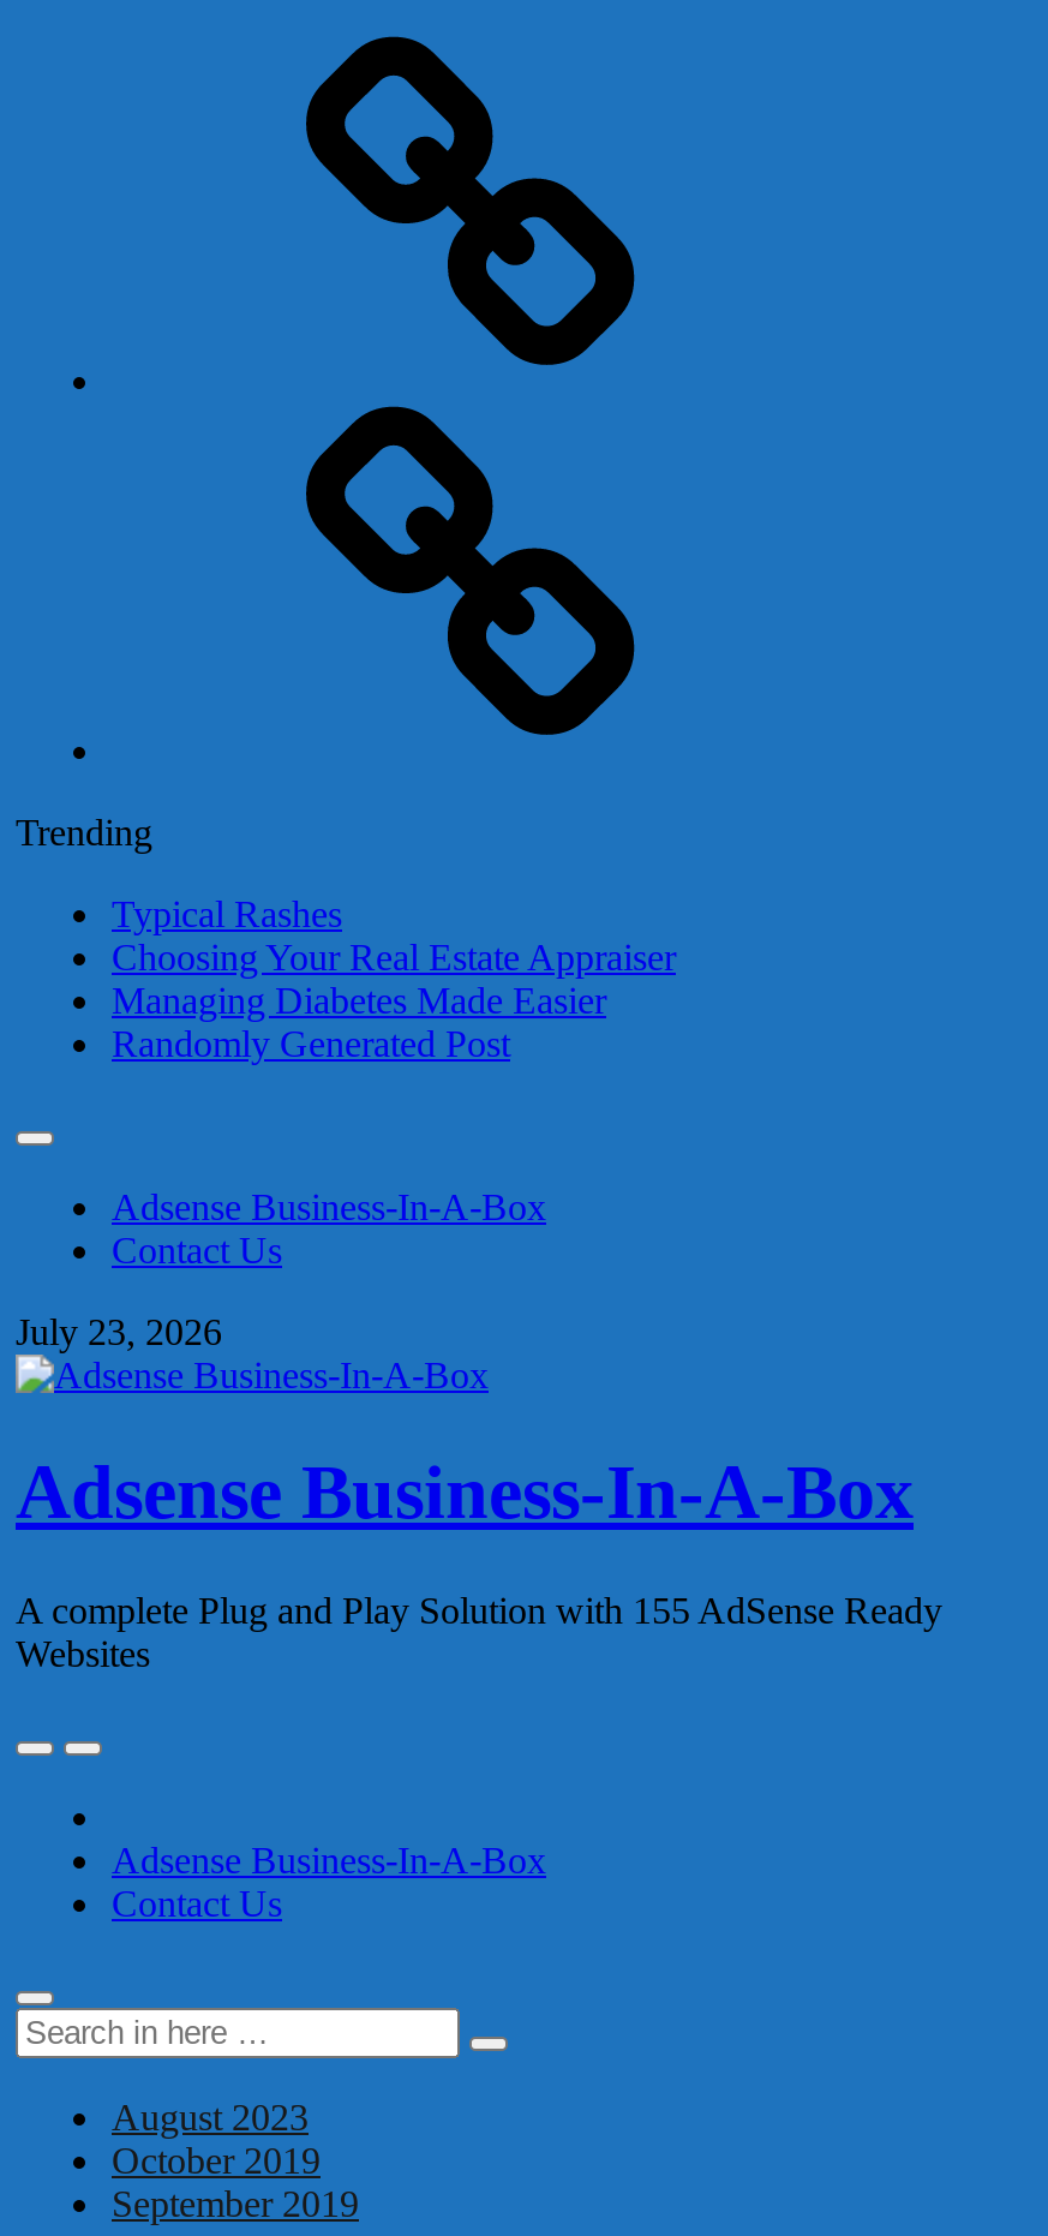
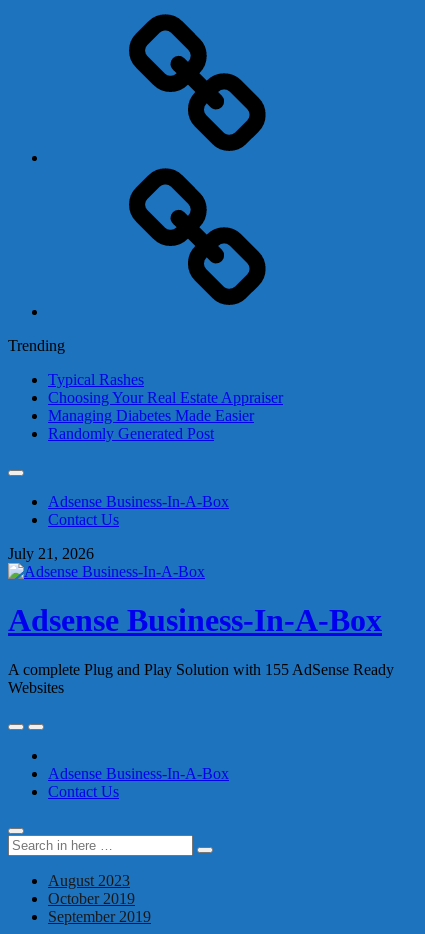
- July 23, 2026
+ July 21, 2026
